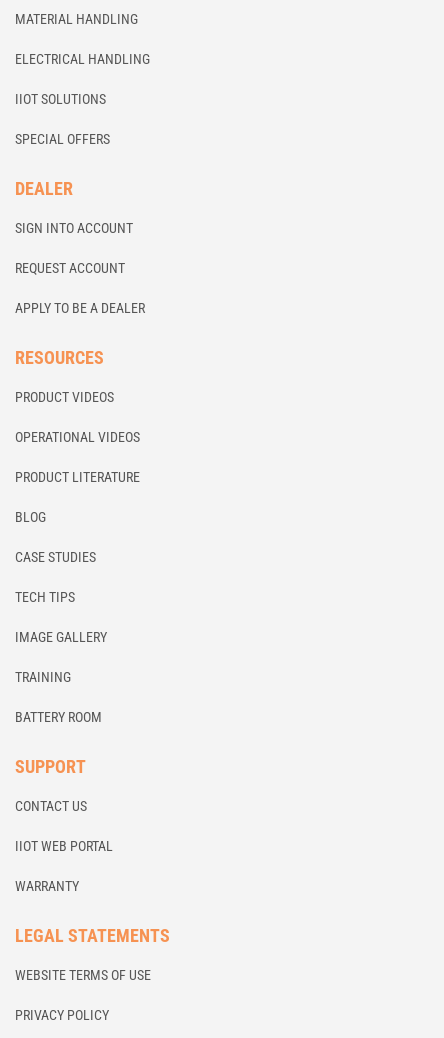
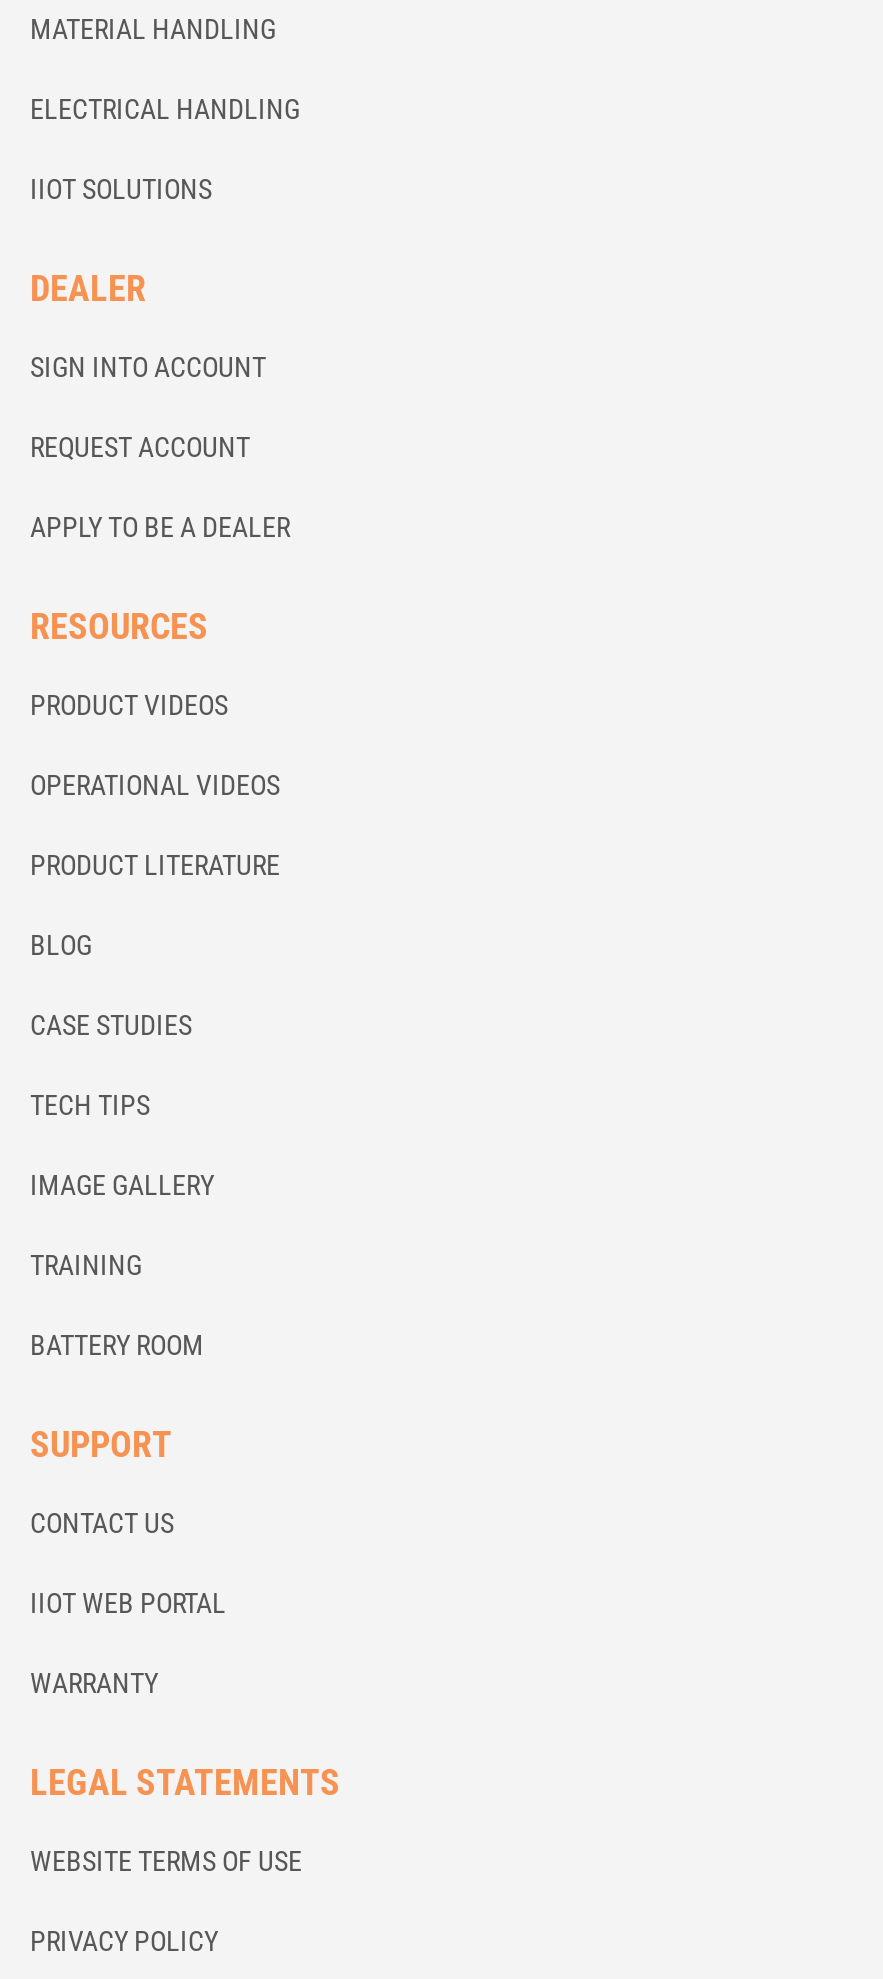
- SPECIAL OFFERS
